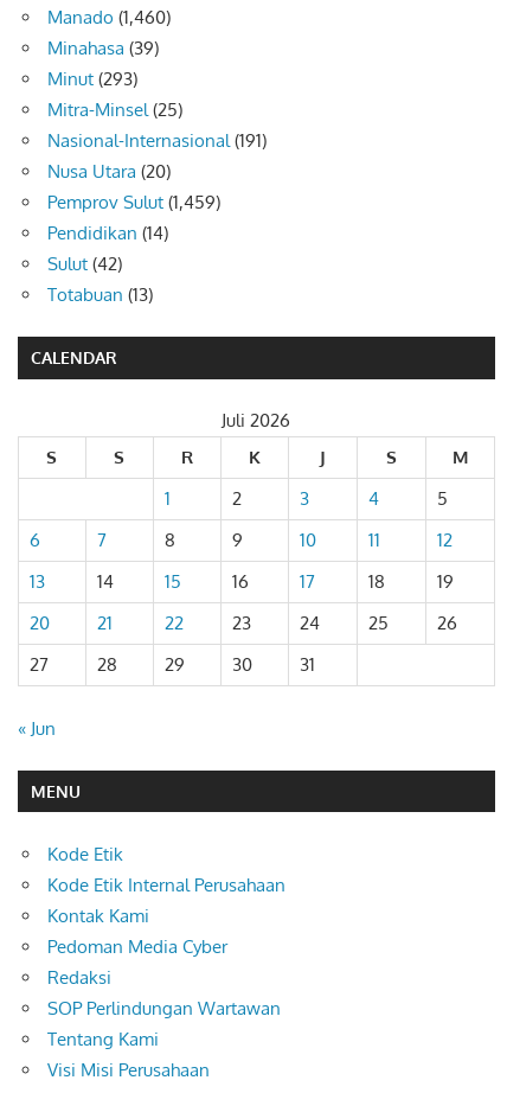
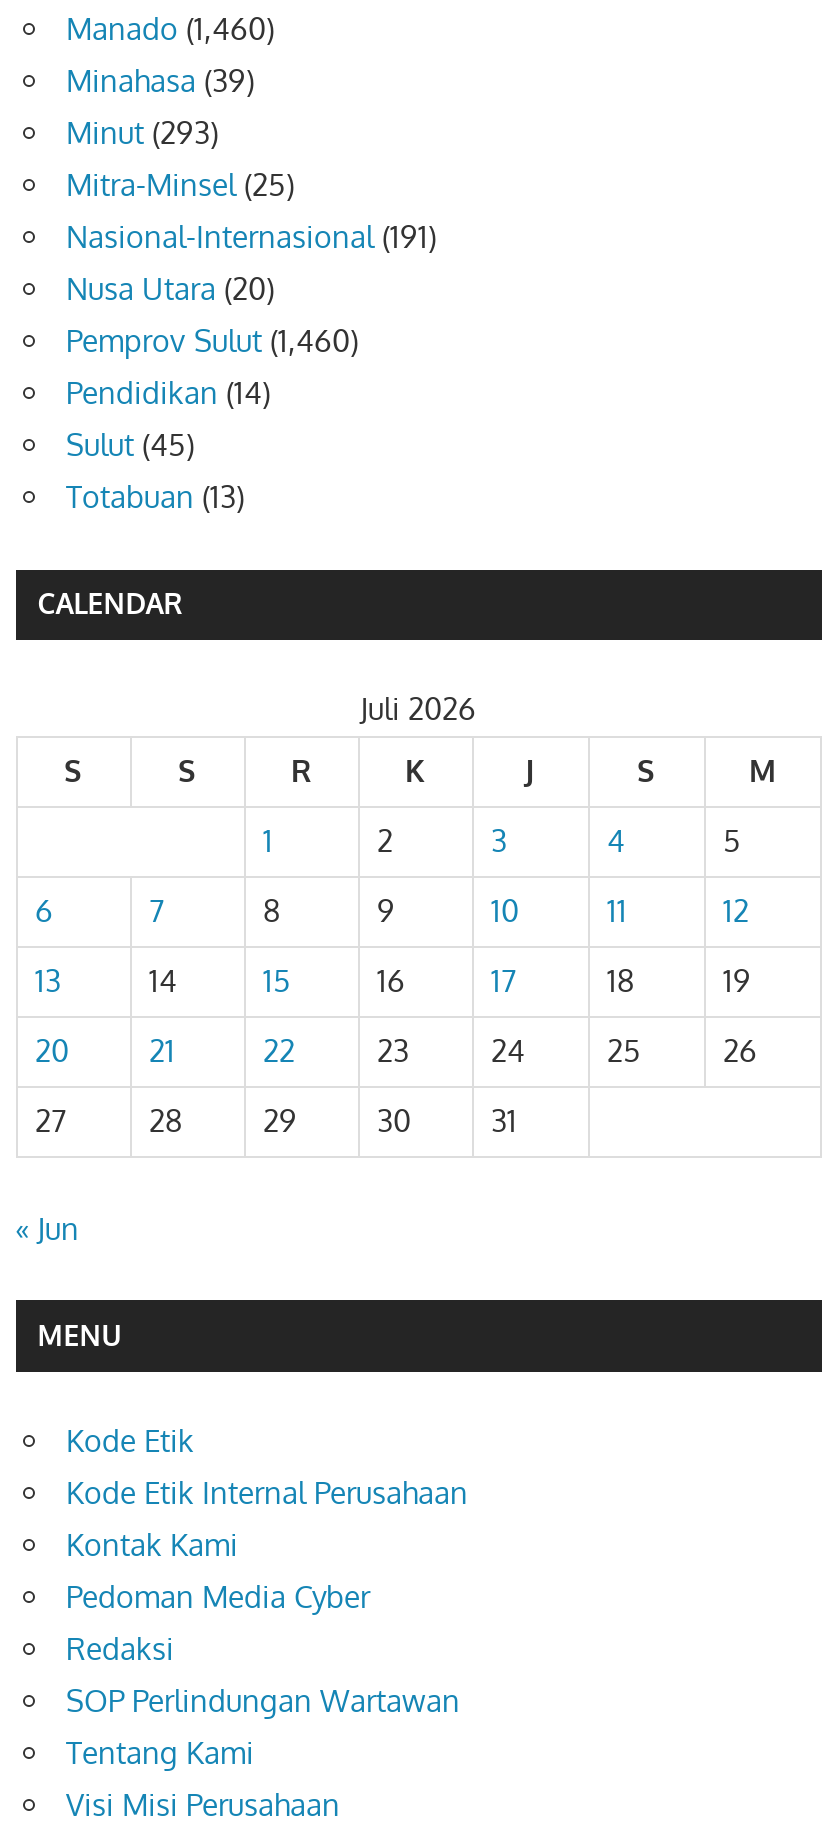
- Pemprov Sulut (1,459)
+ Pemprov Sulut (1,460)

- Sulut (42)
+ Sulut (45)
